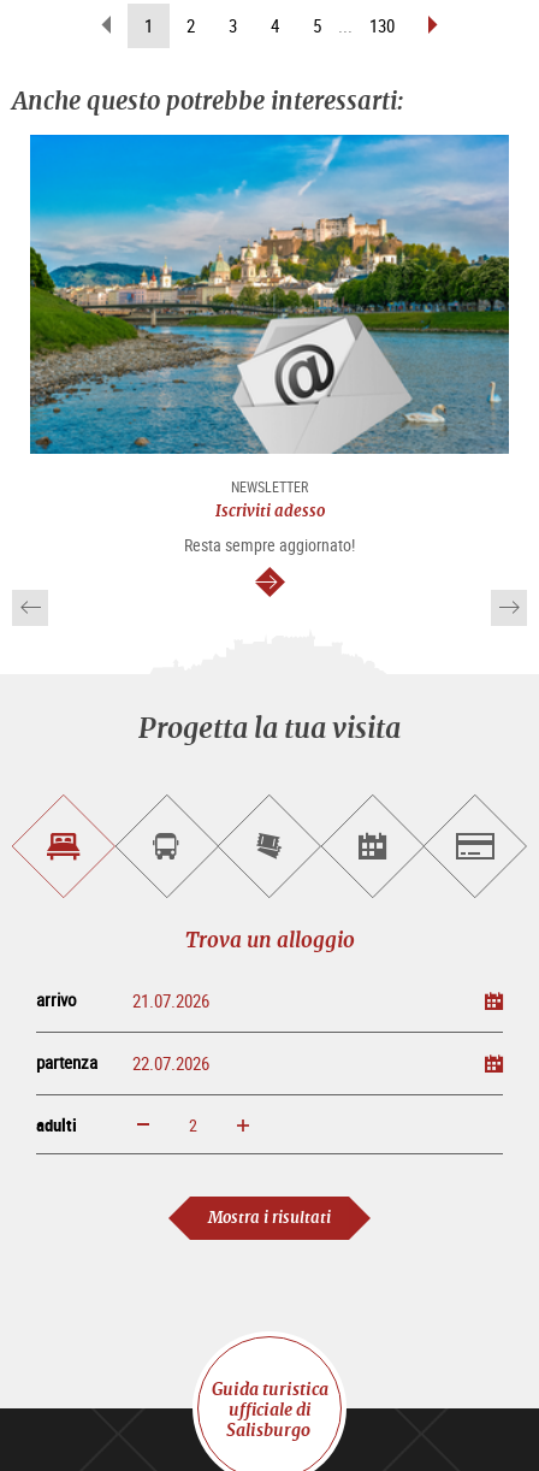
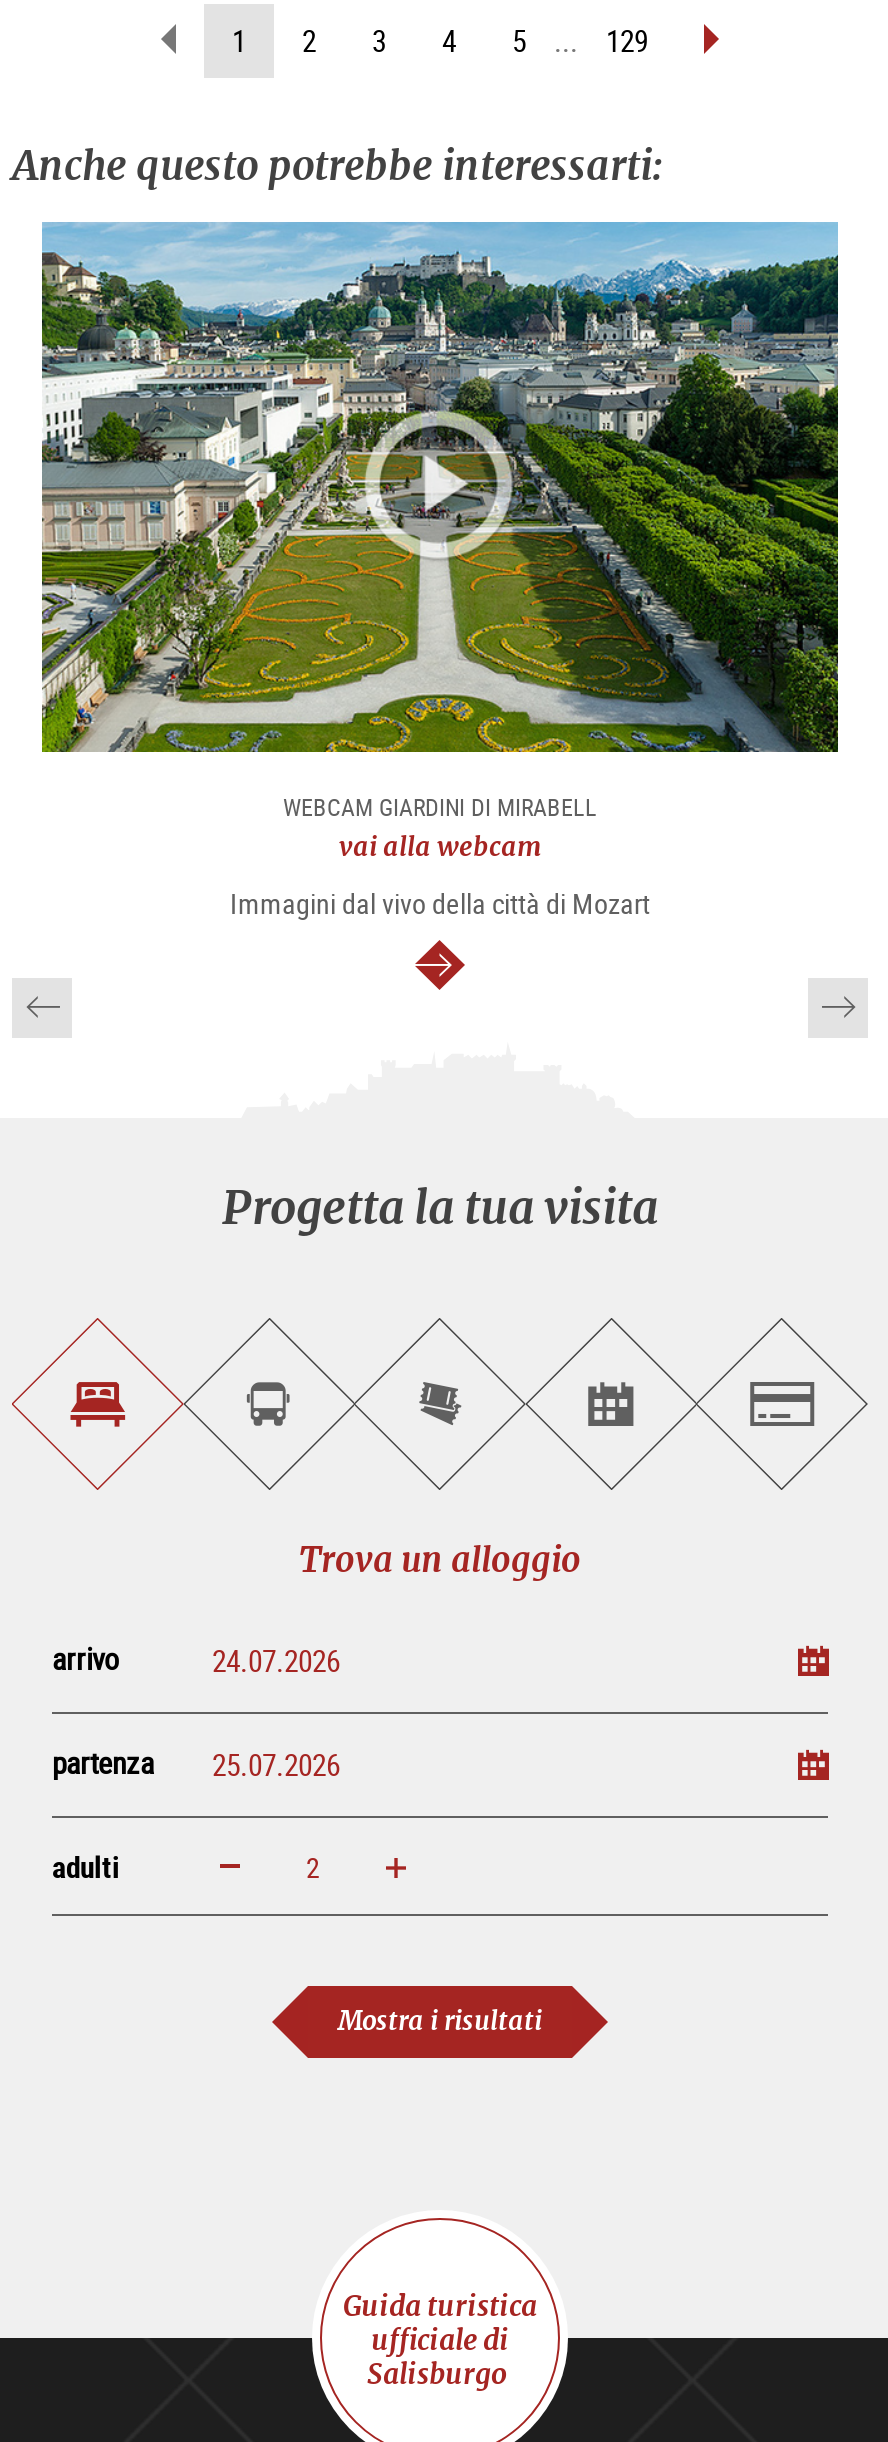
- 130
+ 129

- [image]
- NEWSLETTER
- Iscriviti adesso
+ [image]
+ WEBCAM GIARDINI DI MIRABELL
+ vai alla webcam

- Resta sempre aggiornato!
+ Immagini dal vivo della città di Mozart
